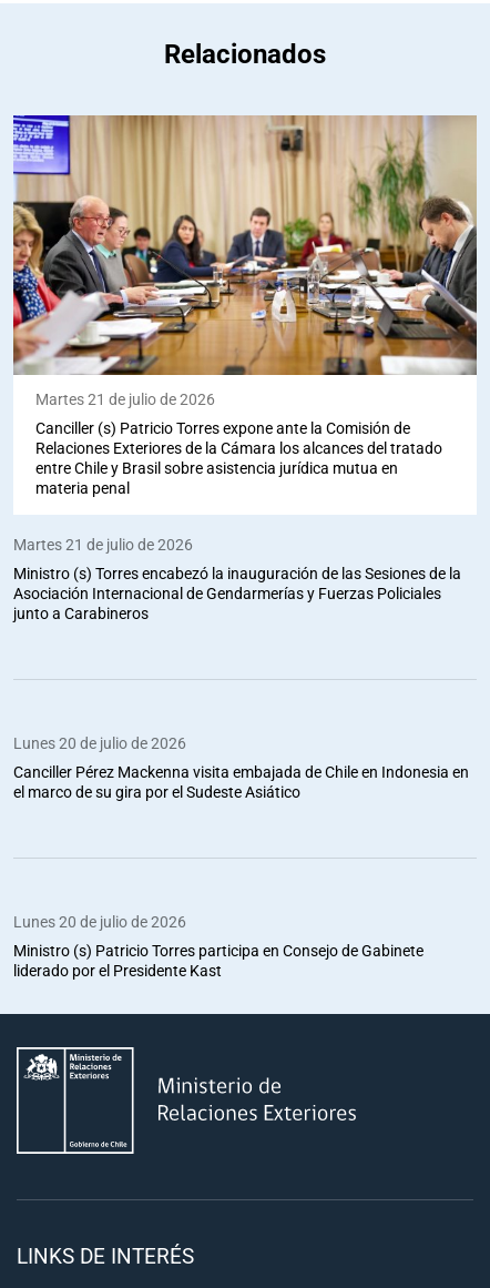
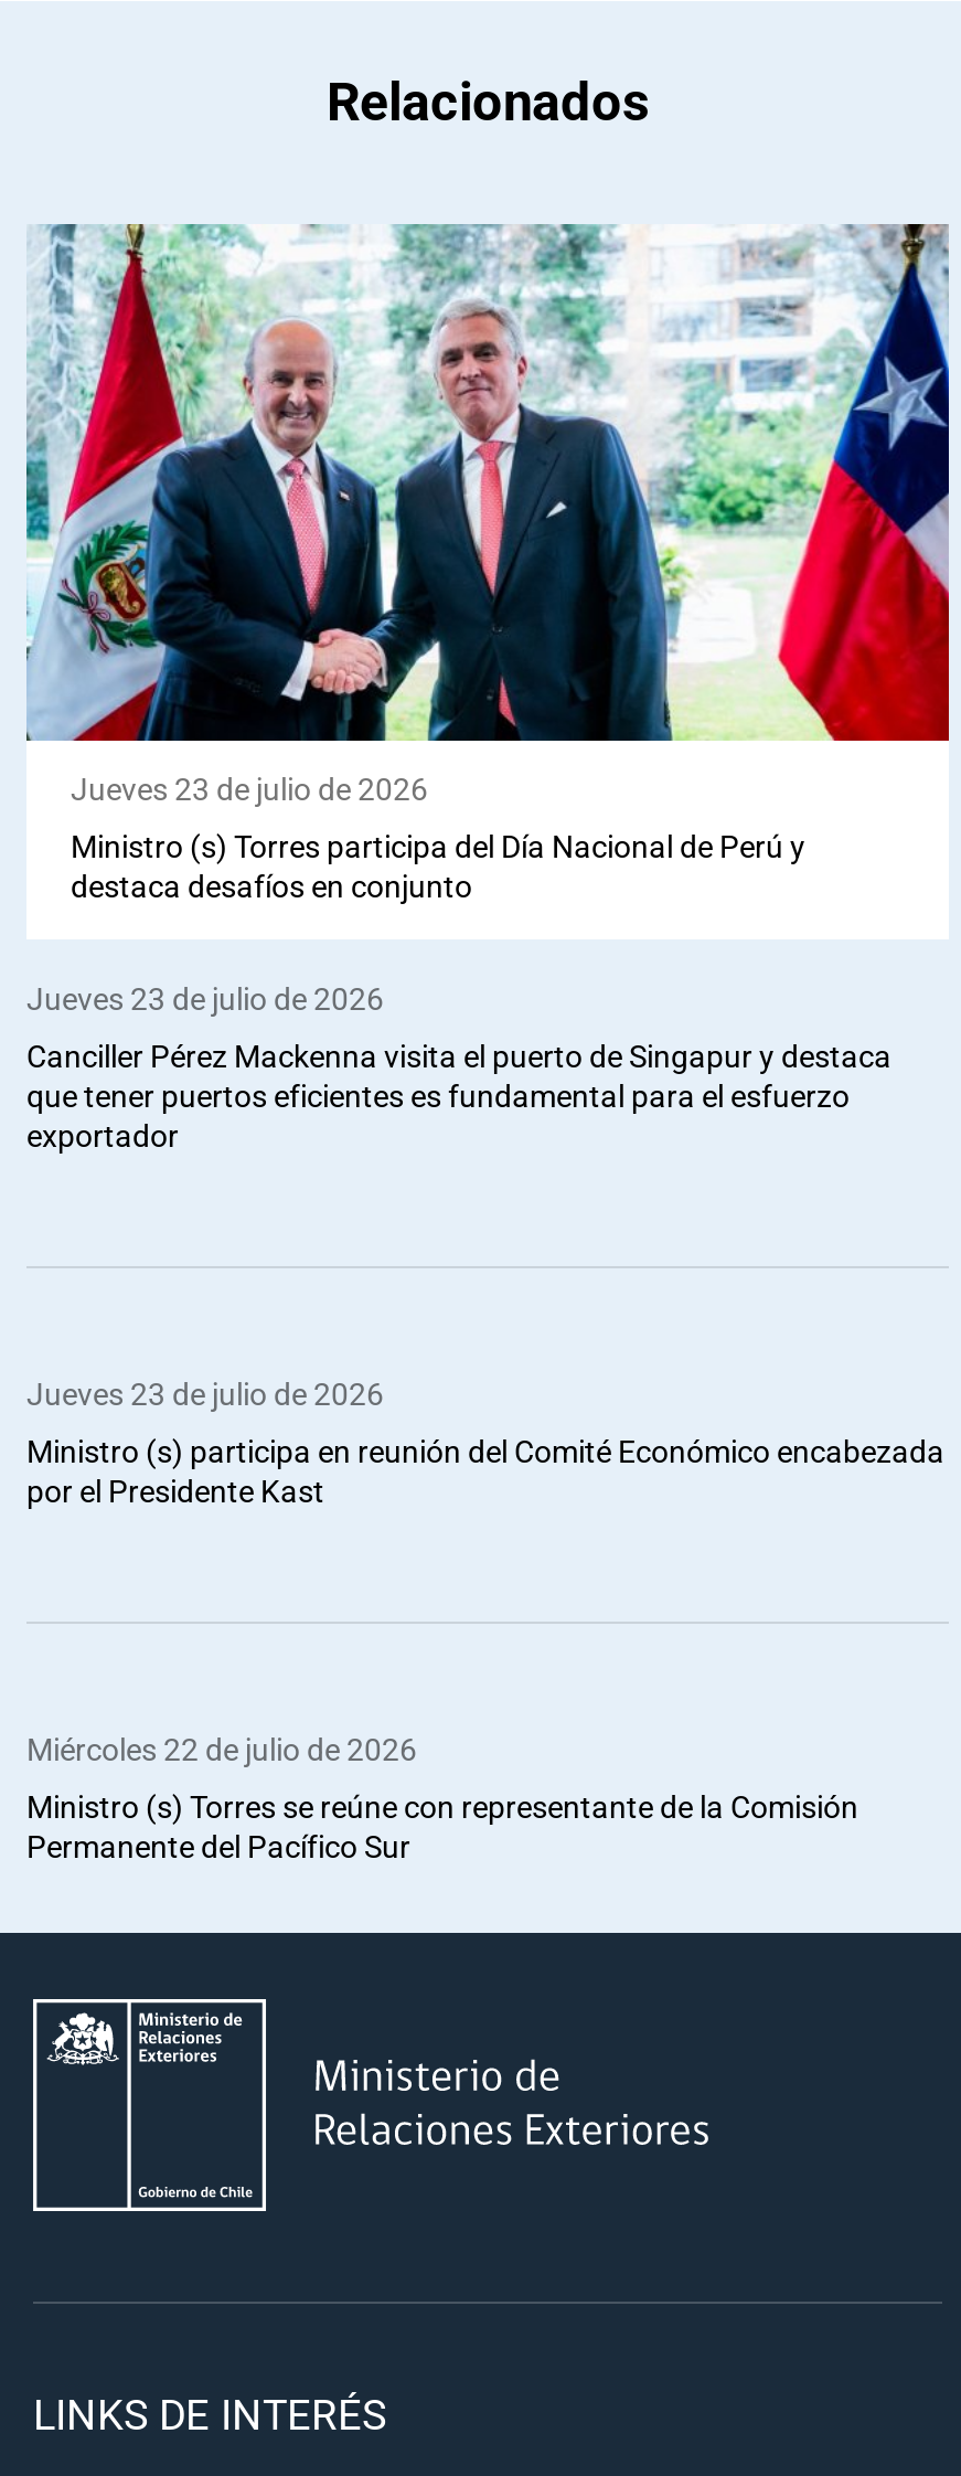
- [image]
- Martes 21 de julio de 2026
- Canciller (s) Patricio Torres expone ante la Comisión de
- Relaciones Exteriores de la Cámara los alcances del tratado
- entre Chile y Brasil sobre asistencia jurídica mutua en
- materia penal
+ [image]
+ Jueves 23 de julio de 2026
+ Ministro (s) Torres participa del Día Nacional de Perú y
+ destaca desafíos en conjunto

- Martes 21 de julio de 2026
- Ministro (s) Torres encabezó la inauguración de las Sesiones de la
- Asociación Internacional de Gendarmerías y Fuerzas Policiales
- junto a Carabineros
+ Jueves 23 de julio de 2026
+ Canciller Pérez Mackenna visita el puerto de Singapur y destaca
+ que tener puertos eficientes es fundamental para el esfuerzo
+ exportador

- Lunes 20 de julio de 2026
- Canciller Pérez Mackenna visita embajada de Chile en Indonesia en
- el marco de su gira por el Sudeste Asiático
+ Jueves 23 de julio de 2026
+ Ministro (s) participa en reunión del Comité Económico encabezada
+ por el Presidente Kast

- Lunes 20 de julio de 2026
- Ministro (s) Patricio Torres participa en Consejo de Gabinete
- liderado por el Presidente Kast
+ Miércoles 22 de julio de 2026
+ Ministro (s) Torres se reúne con representante de la Comisión
+ Permanente del Pacífico Sur
